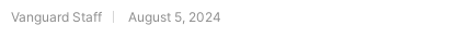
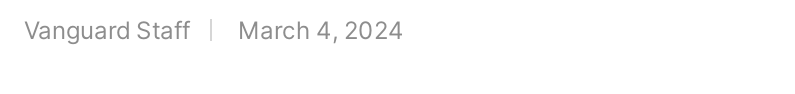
- Vanguard Staff August 5, 2024
+ Vanguard Staff March 4, 2024
